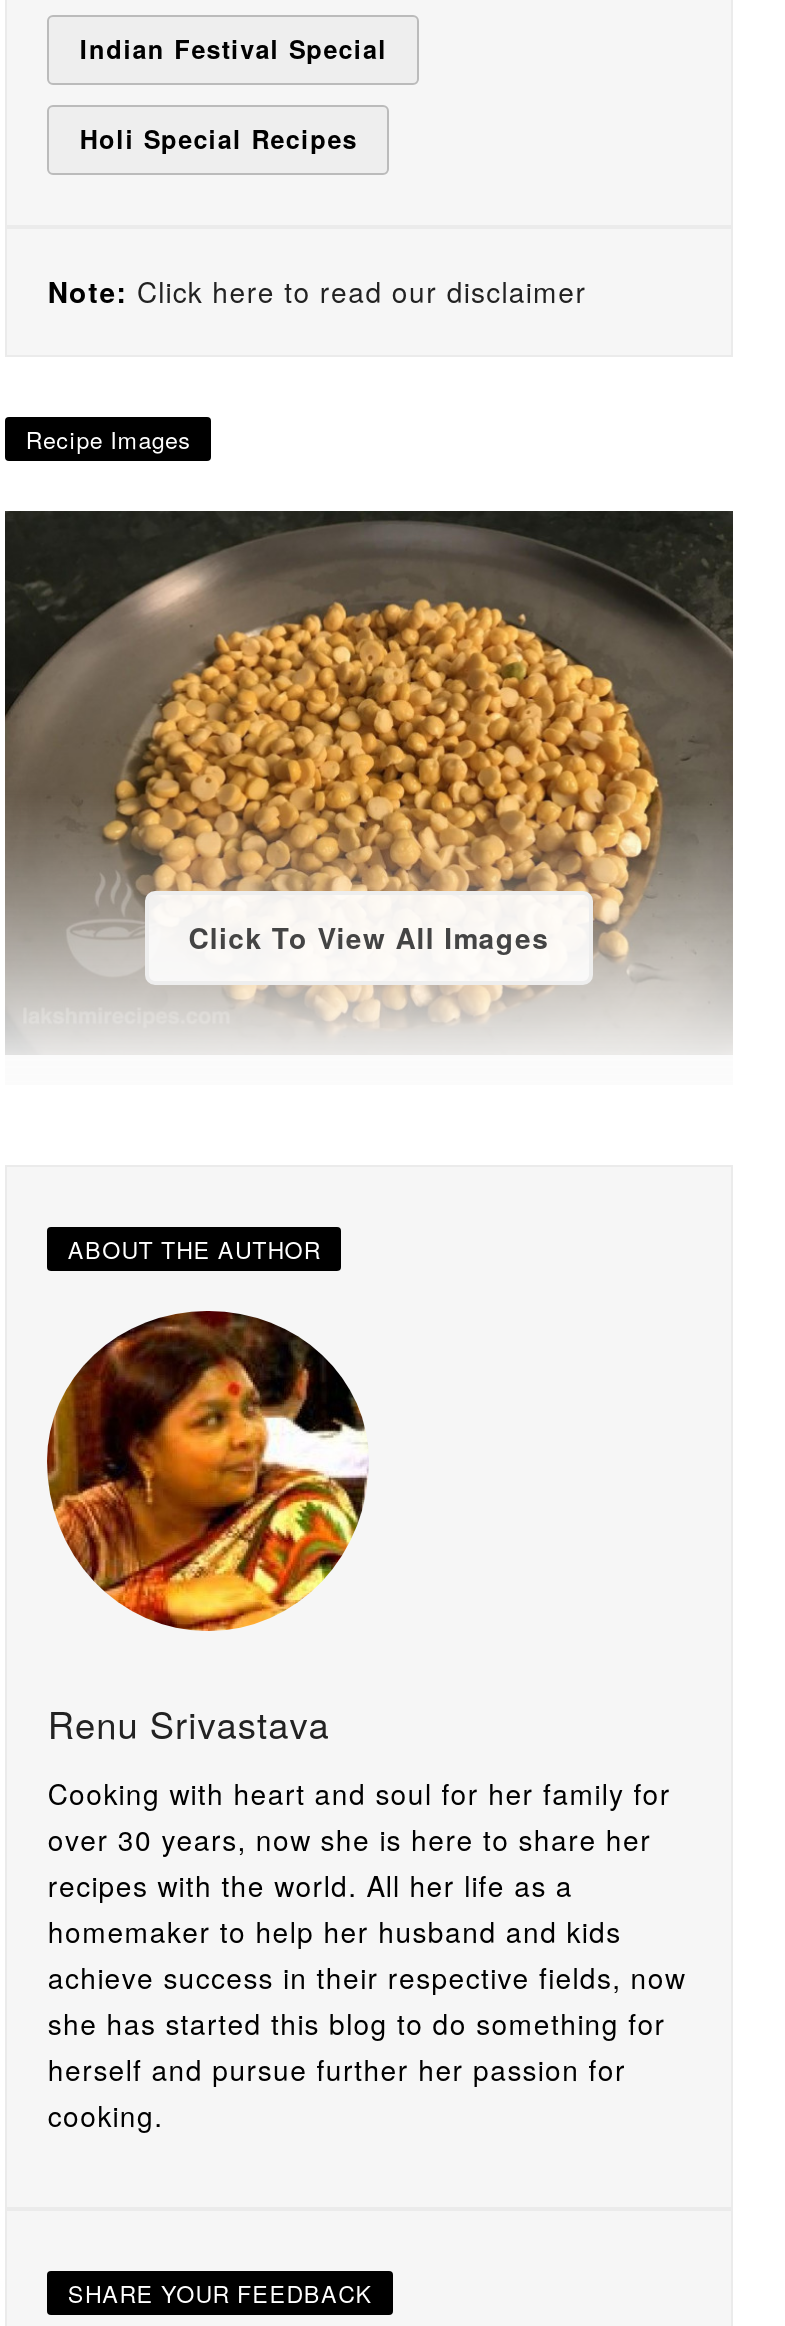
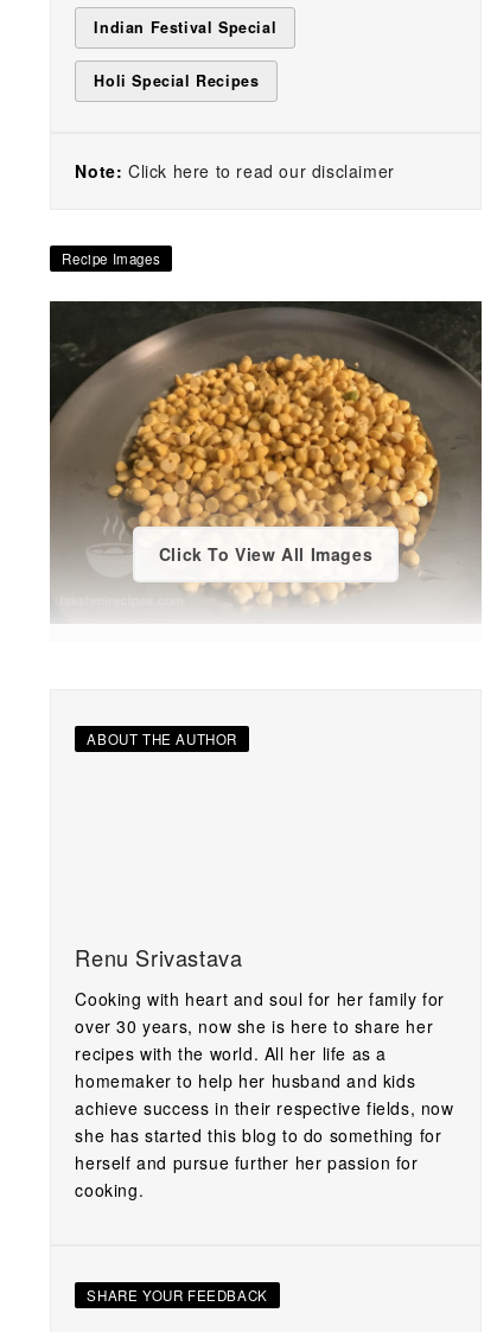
- [image]
